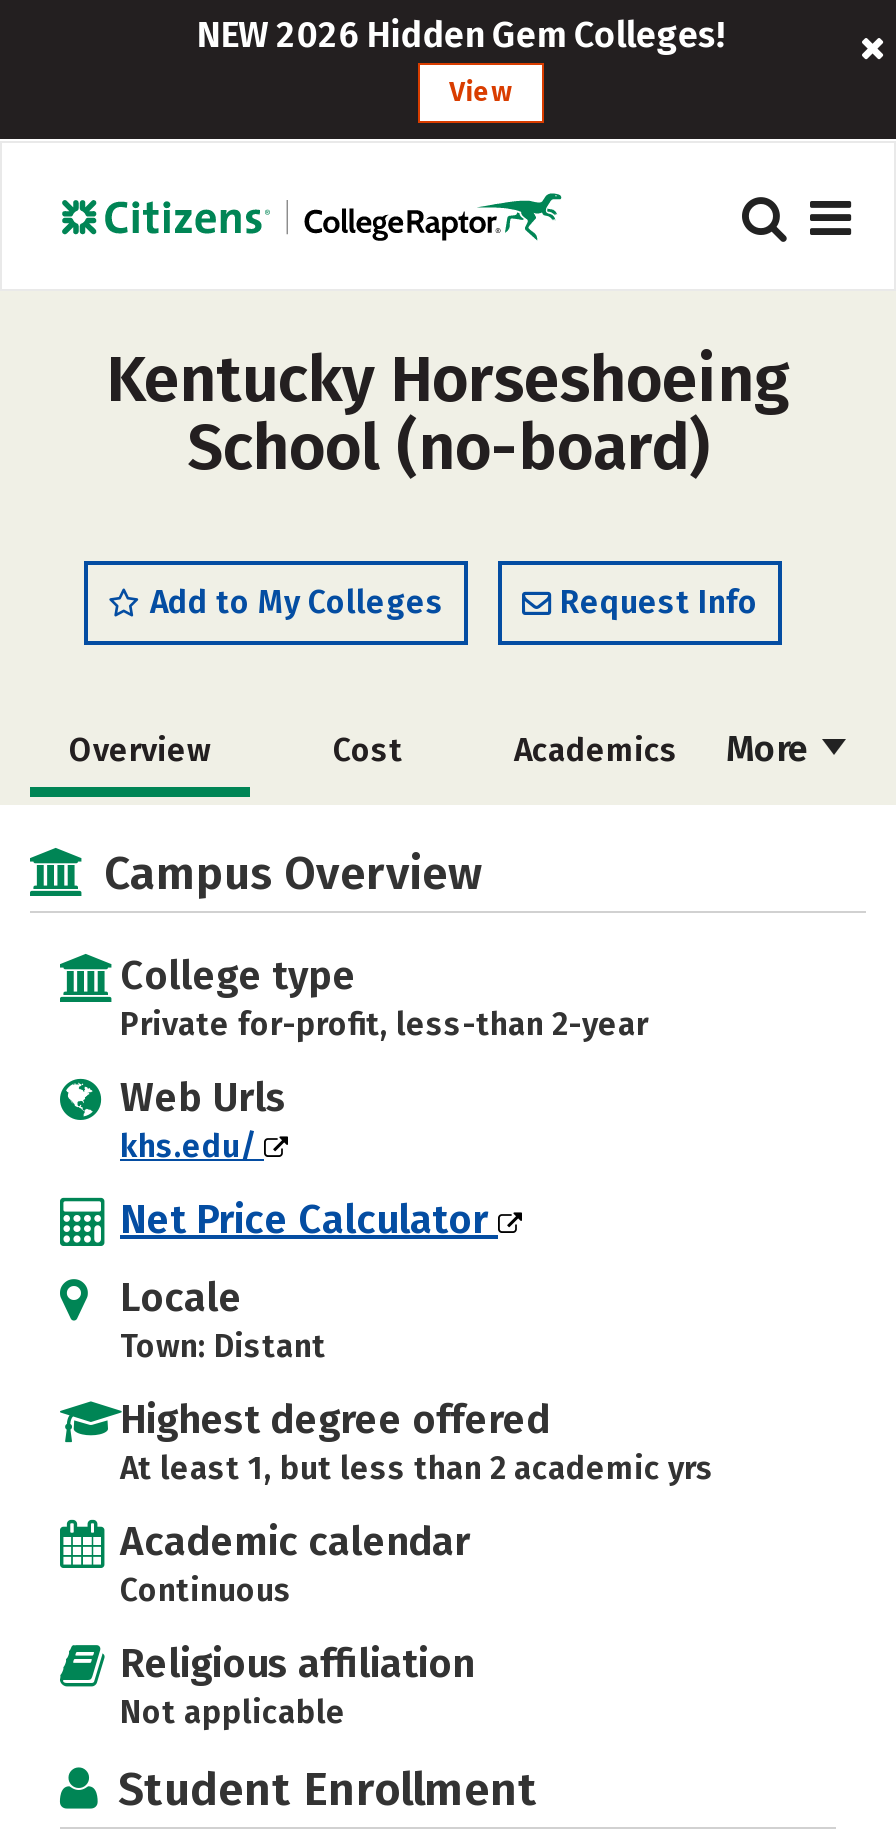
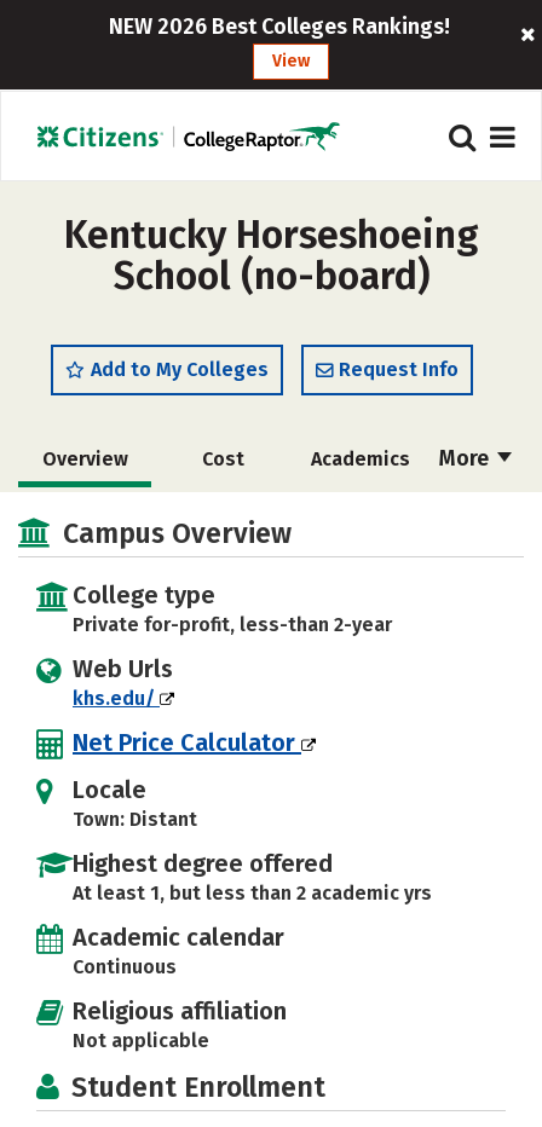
- NEW 2026 Hidden Gem Colleges!
+ NEW 2026 Best Colleges Rankings!
